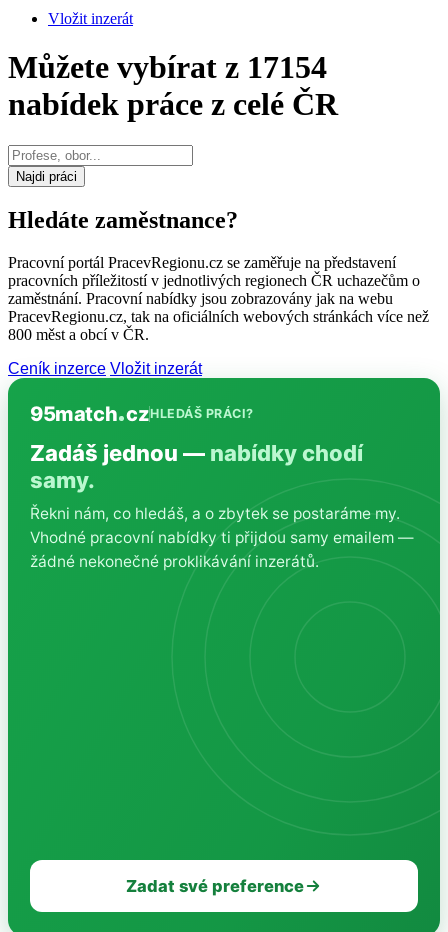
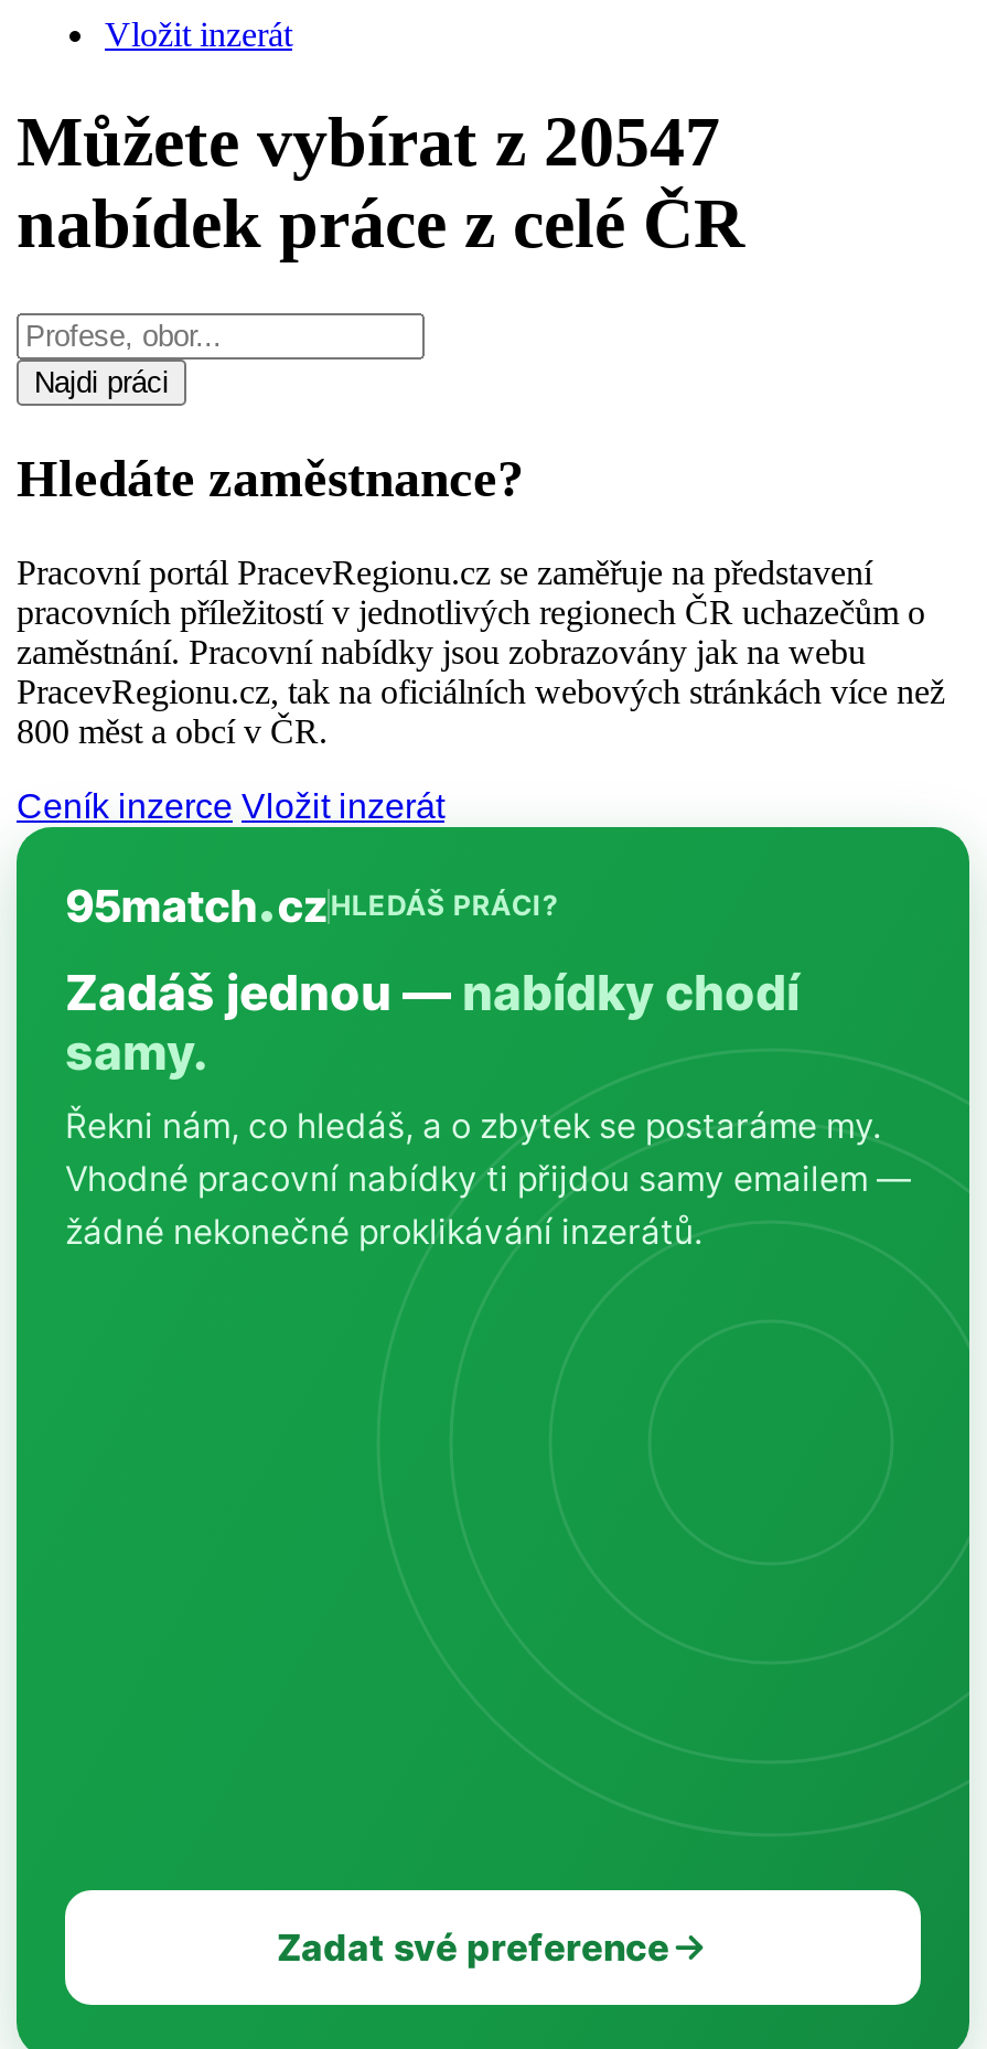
- Můžete vybírat z 17154
+ Můžete vybírat z 20547
